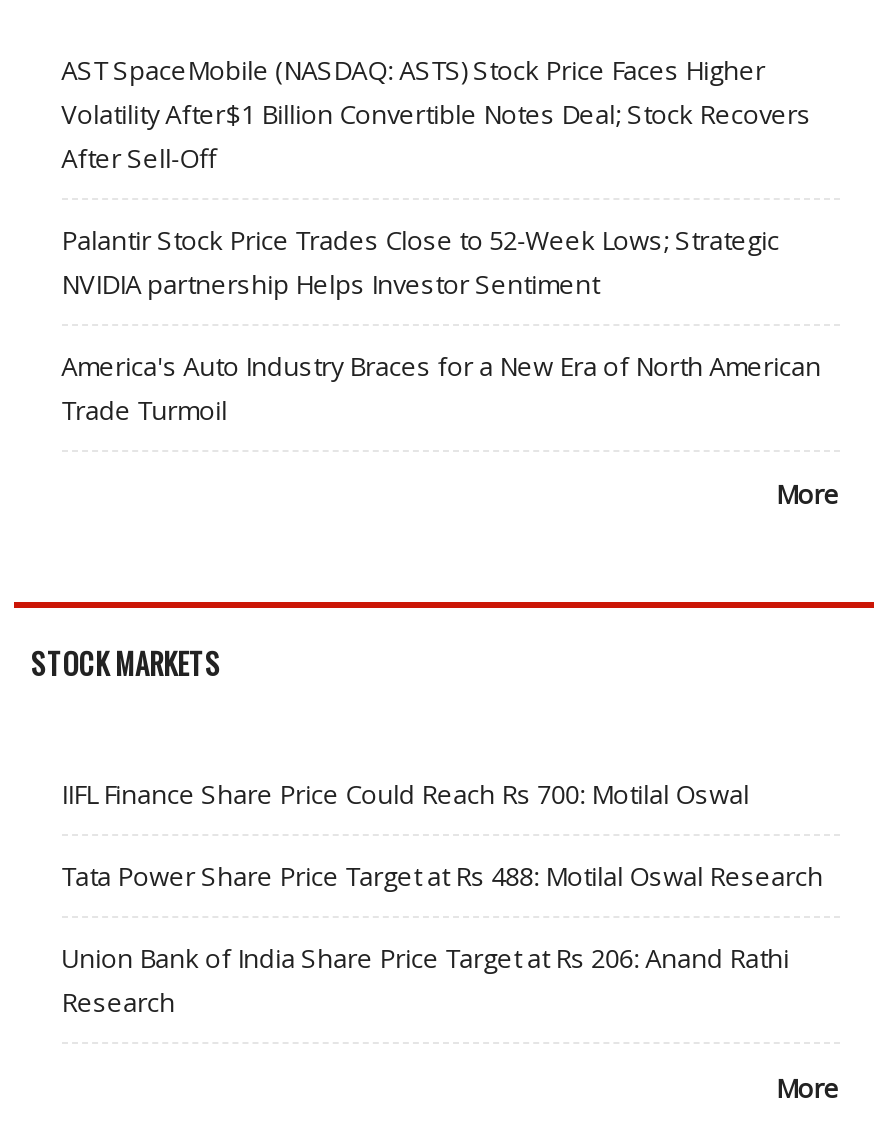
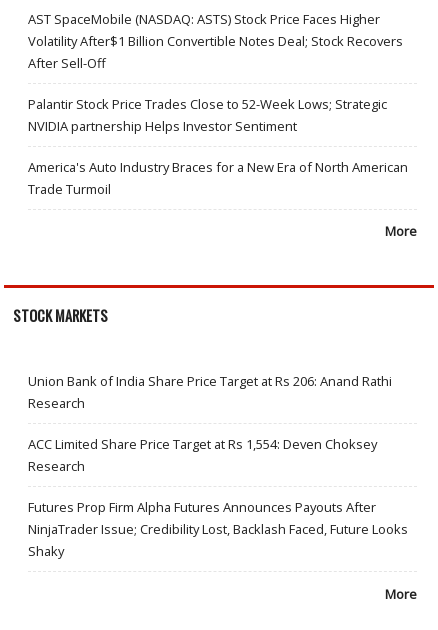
- IIFL Finance Share Price Could Reach Rs 700: Motilal Oswal
- Tata Power Share Price Target at Rs 488: Motilal Oswal Research

moved up: Union Bank of India Share Price Target at Rs 206: Anand Rathi | Research

+ ACC Limited Share Price Target at Rs 1,554: Deven Choksey
+ Research
+ Futures Prop Firm Alpha Futures Announces Payouts After
+ NinjaTrader Issue; Credibility Lost, Backlash Faced, Future Looks
+ Shaky
